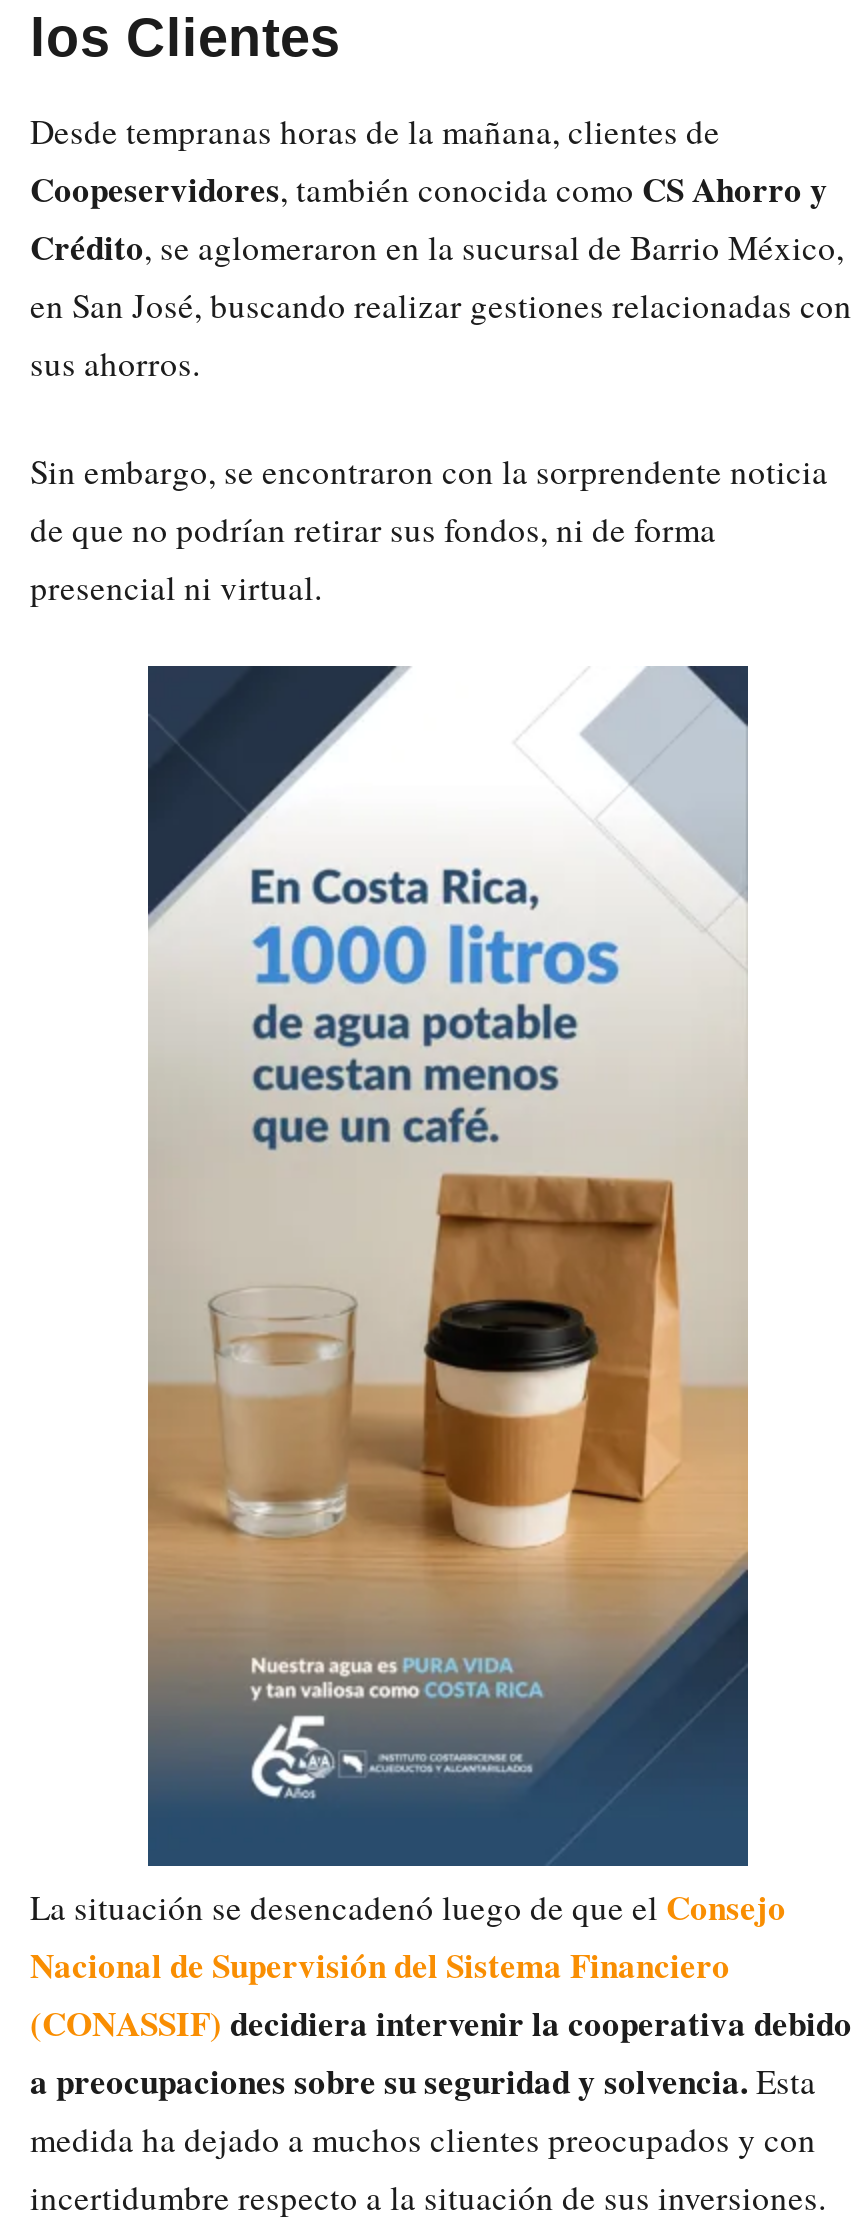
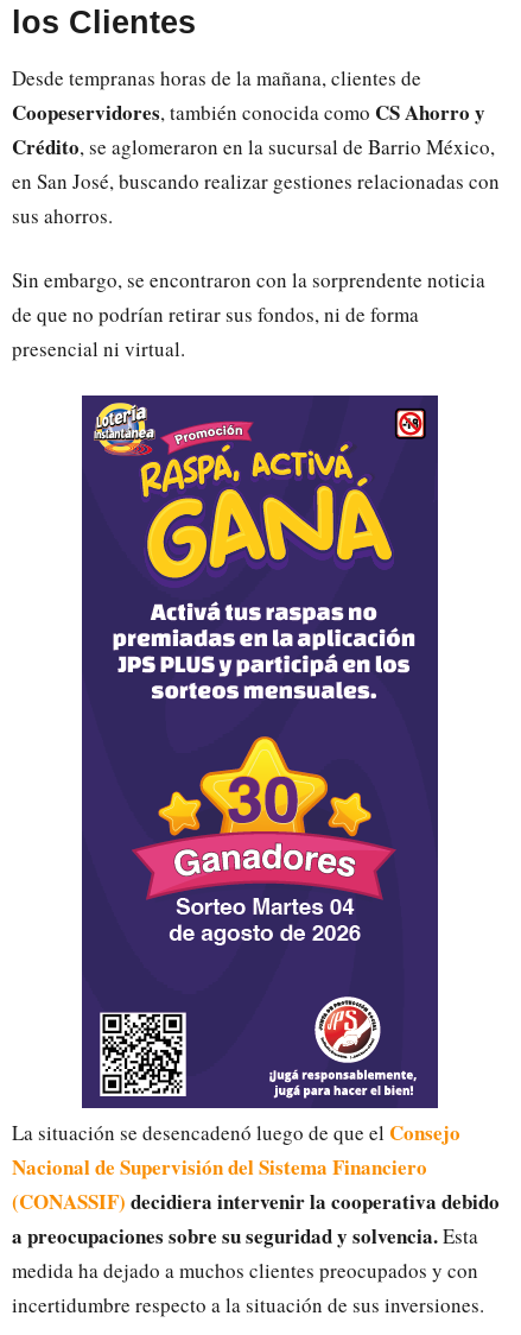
- [image]
+ [image]
